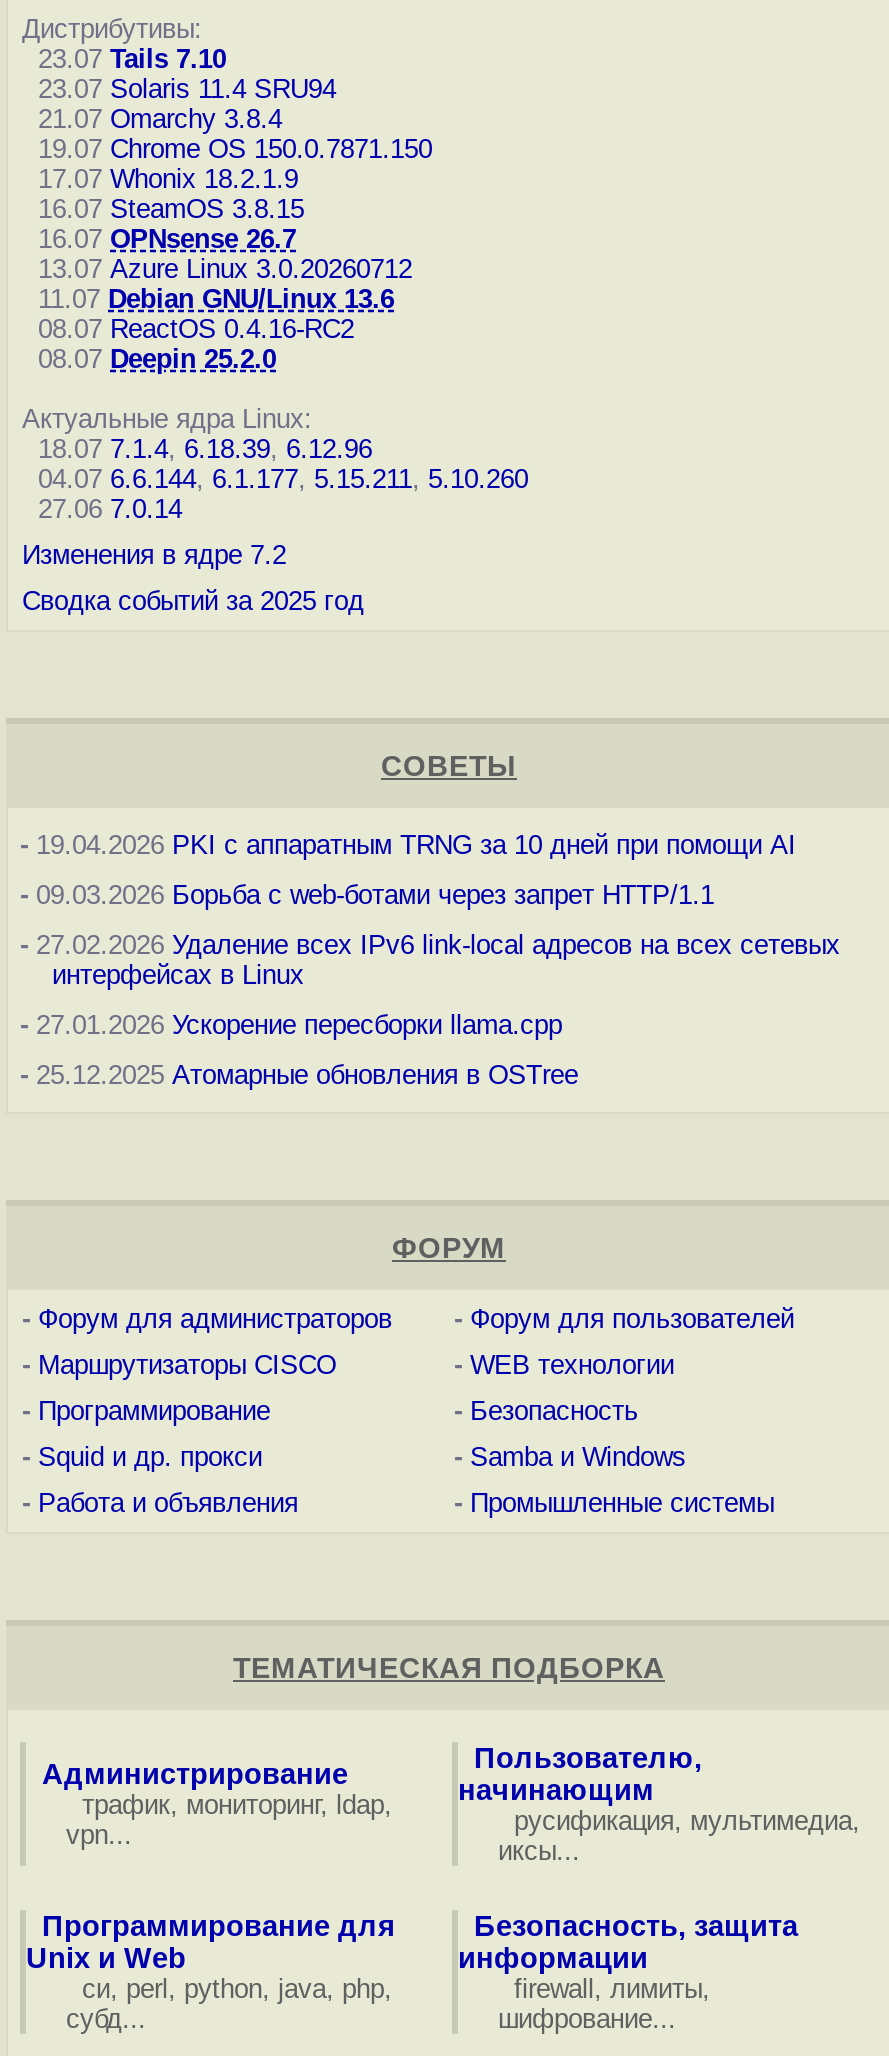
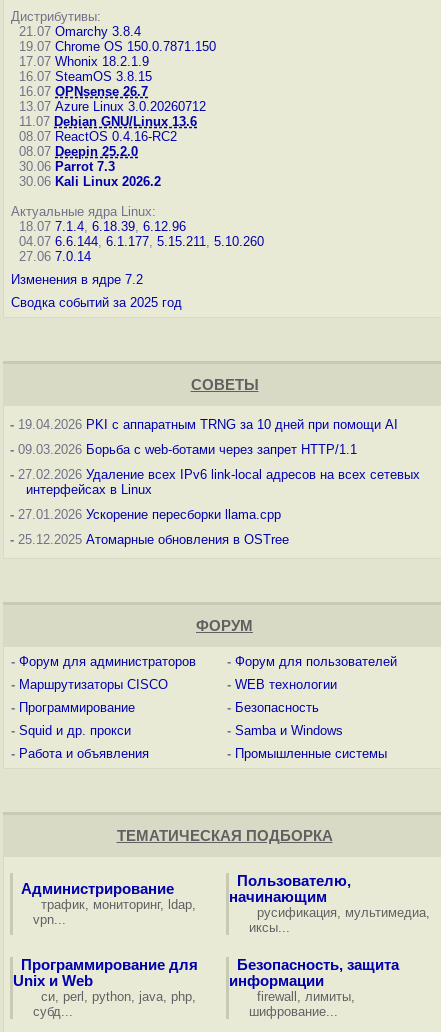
- 23.07 Tails 7.10
- 23.07 Solaris 11.4 SRU94

moved up: 21.07 Omarchy 3.8.4 | 19.07 Chrome OS 150.0.7871.150 | 17.07 Whonix 18.2.1.9 | ... | 08.07 ReactOS 0.4.16-RC2 | 08.07 Deepin 25.2.0

+ 30.06 Parrot 7.3
+ 30.06 Kali Linux 2026.2
